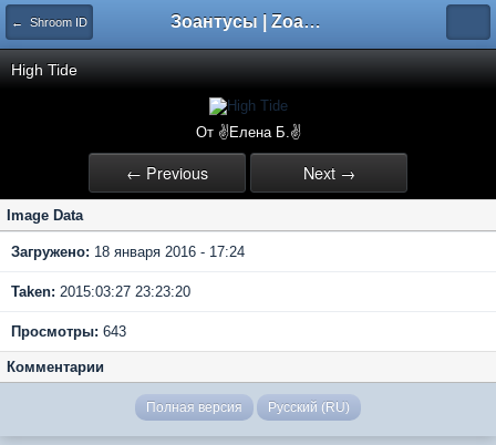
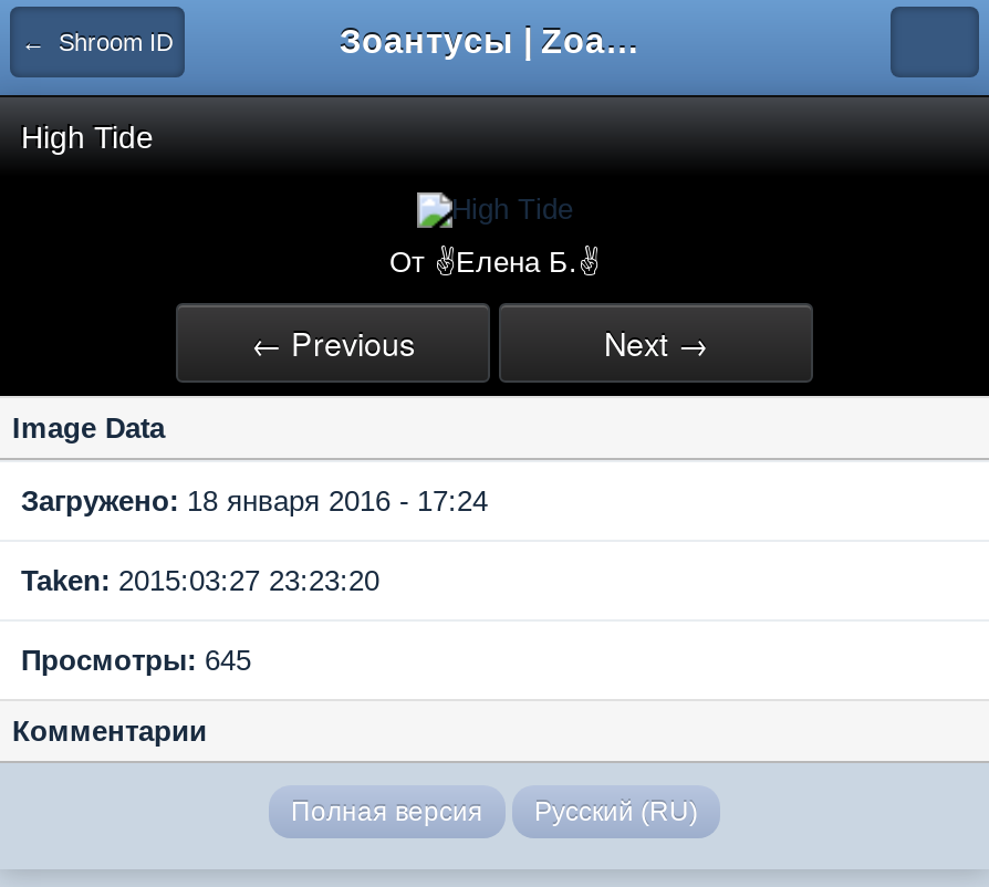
- Просмотры: 643
+ Просмотры: 645
